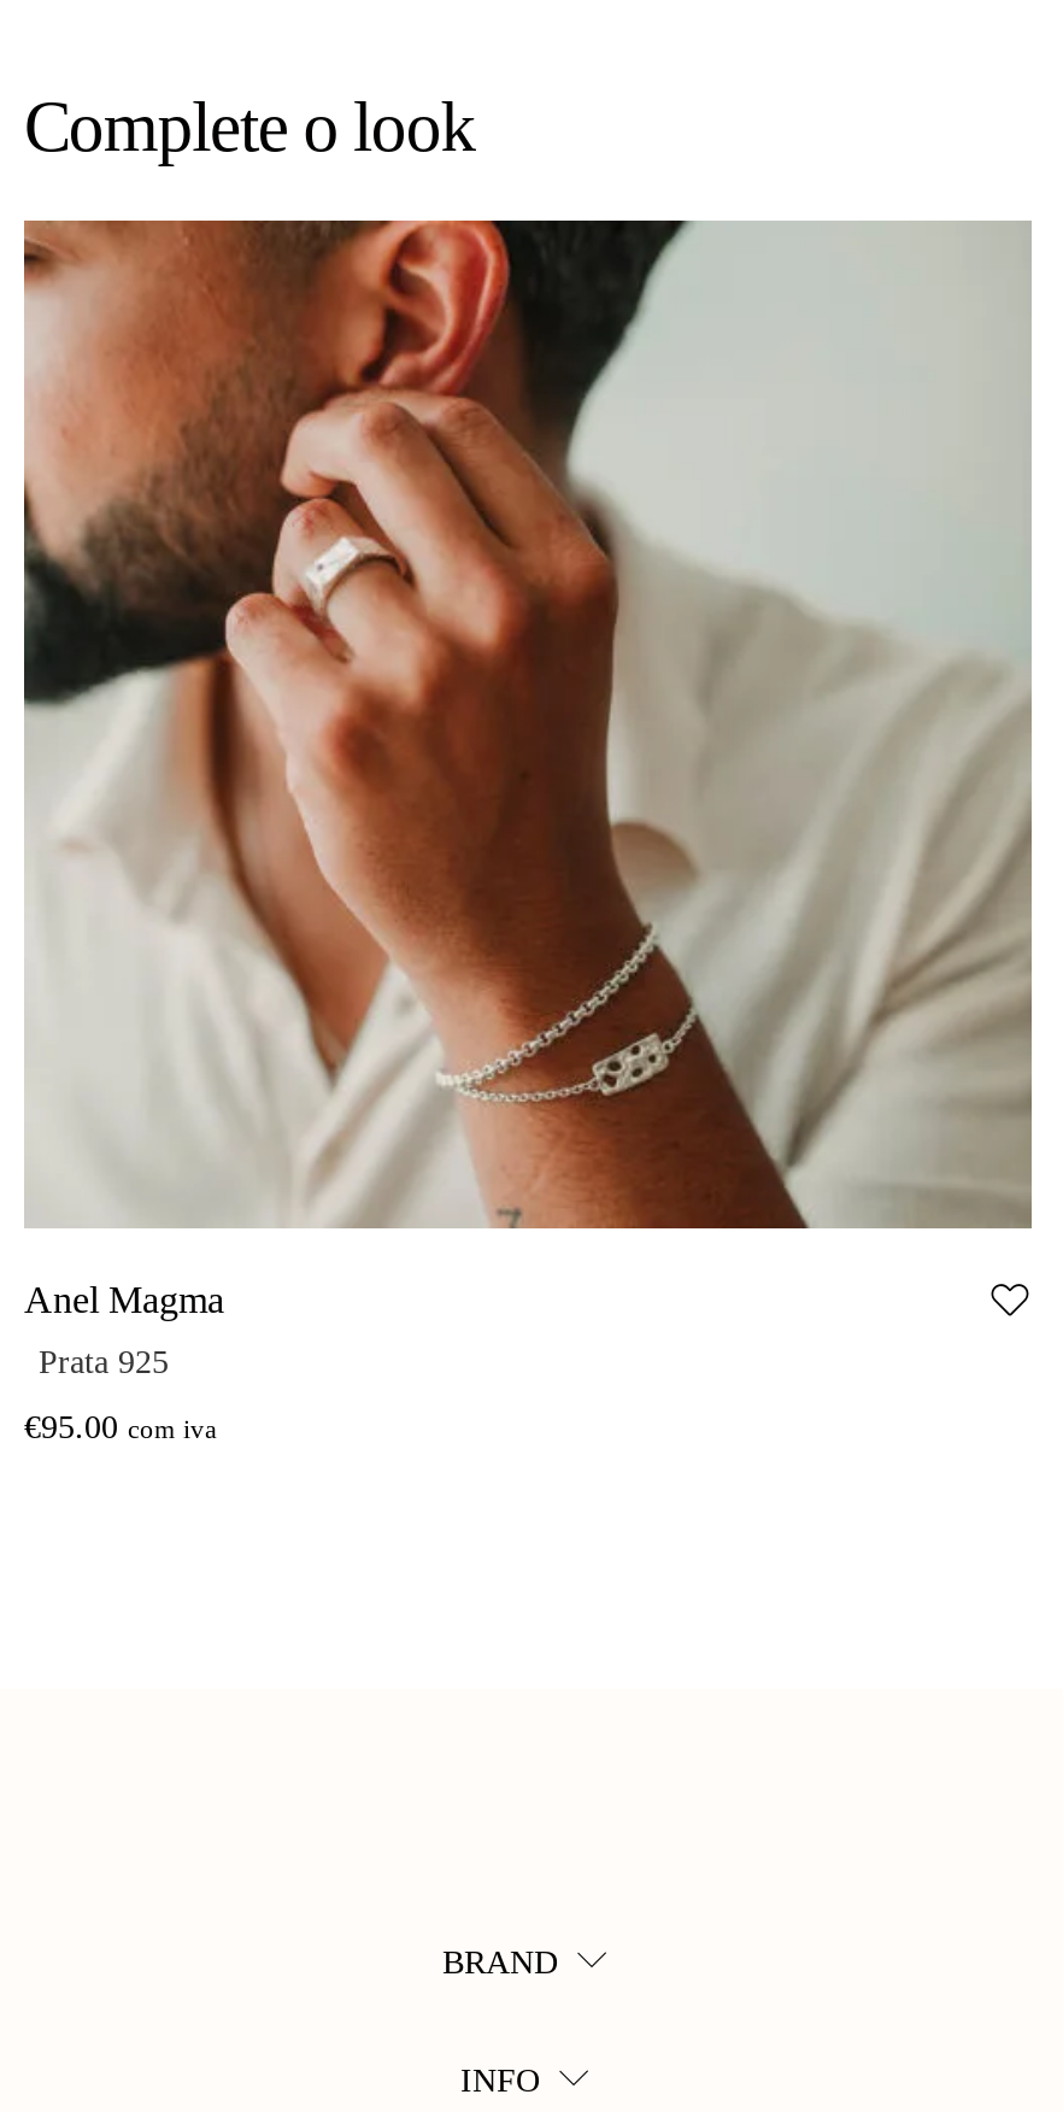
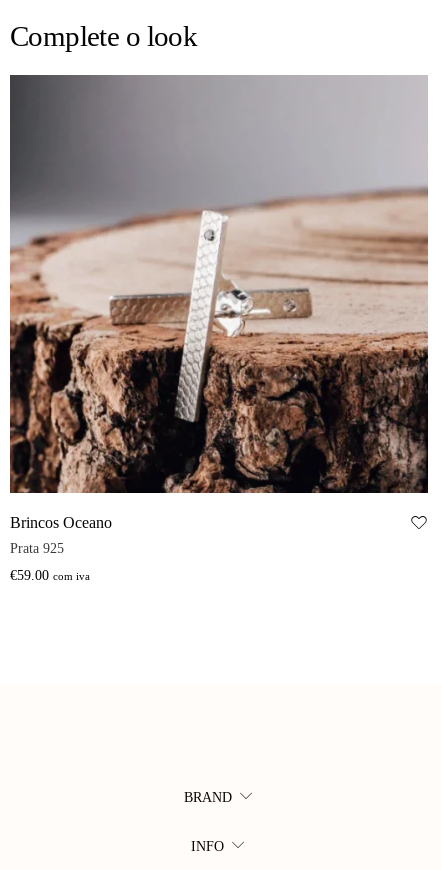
- [image]
- Anel Magma
+ [image]
+ Brincos Oceano

- €95.00 com iva
+ €59.00 com iva
